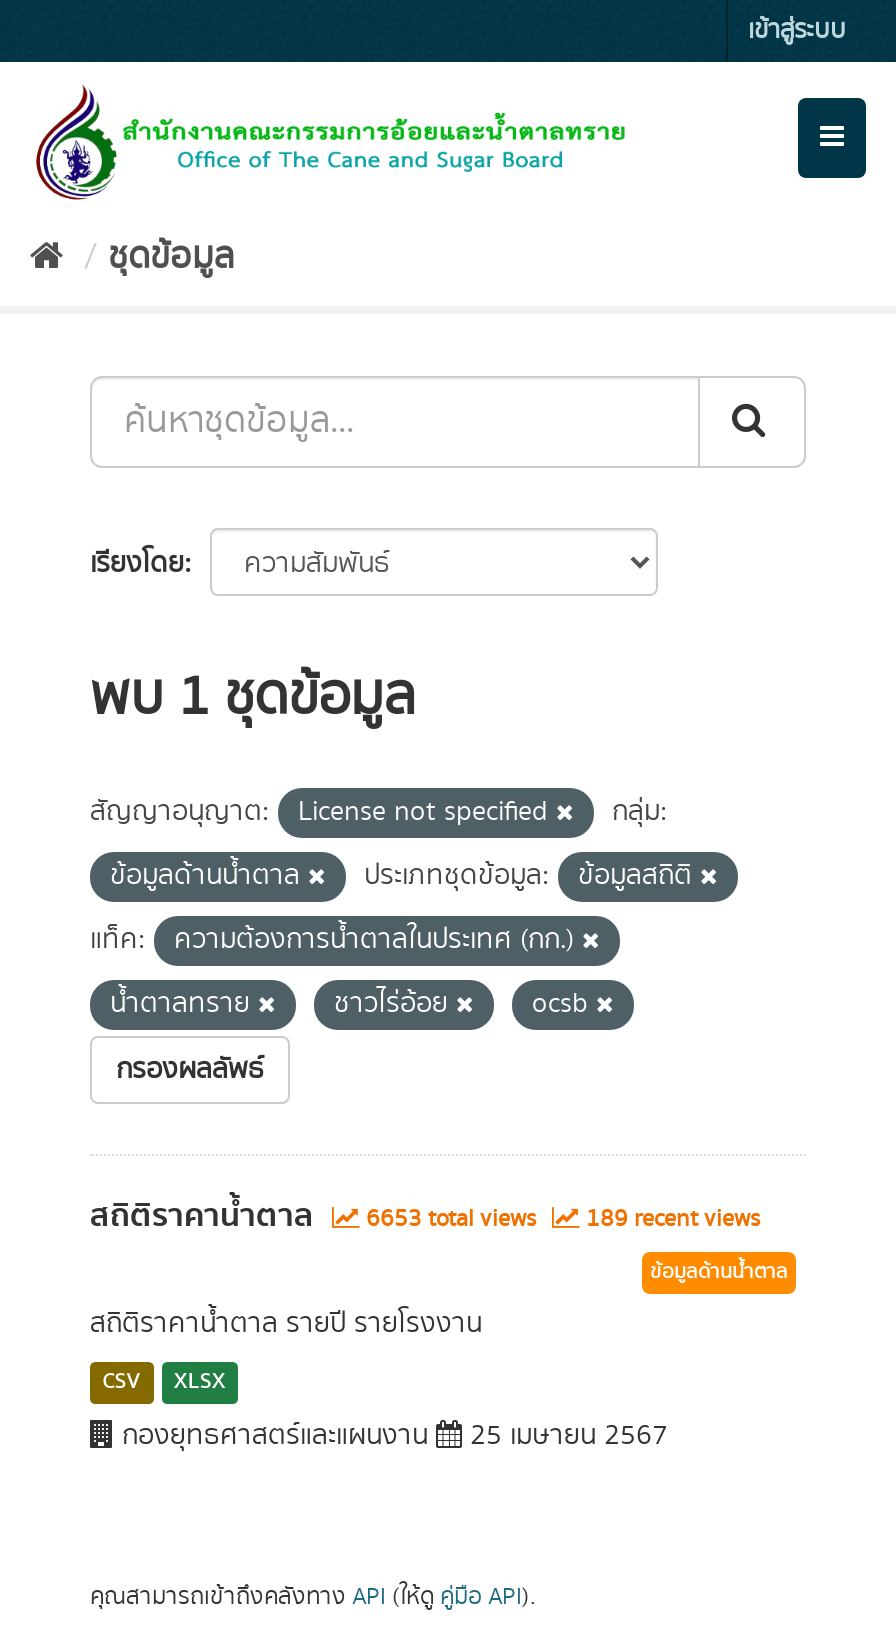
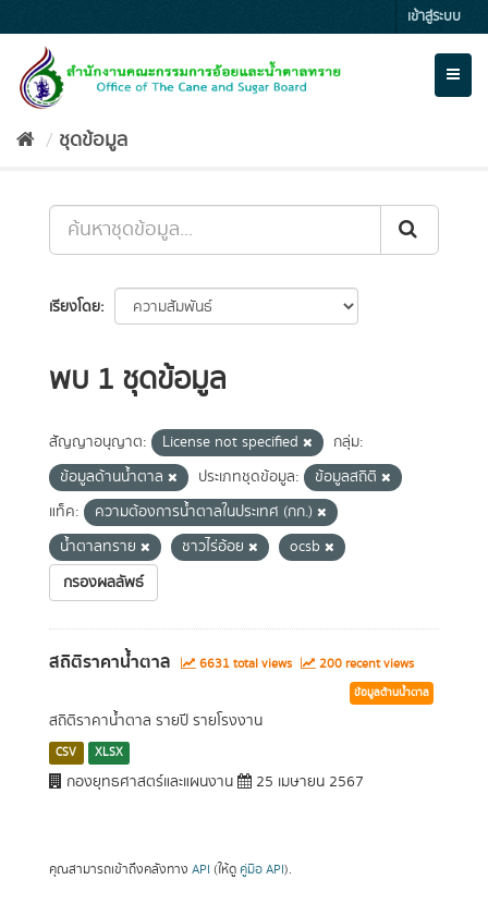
- 6653 total views
+ 6631 total views

- 189 recent views
+ 200 recent views
